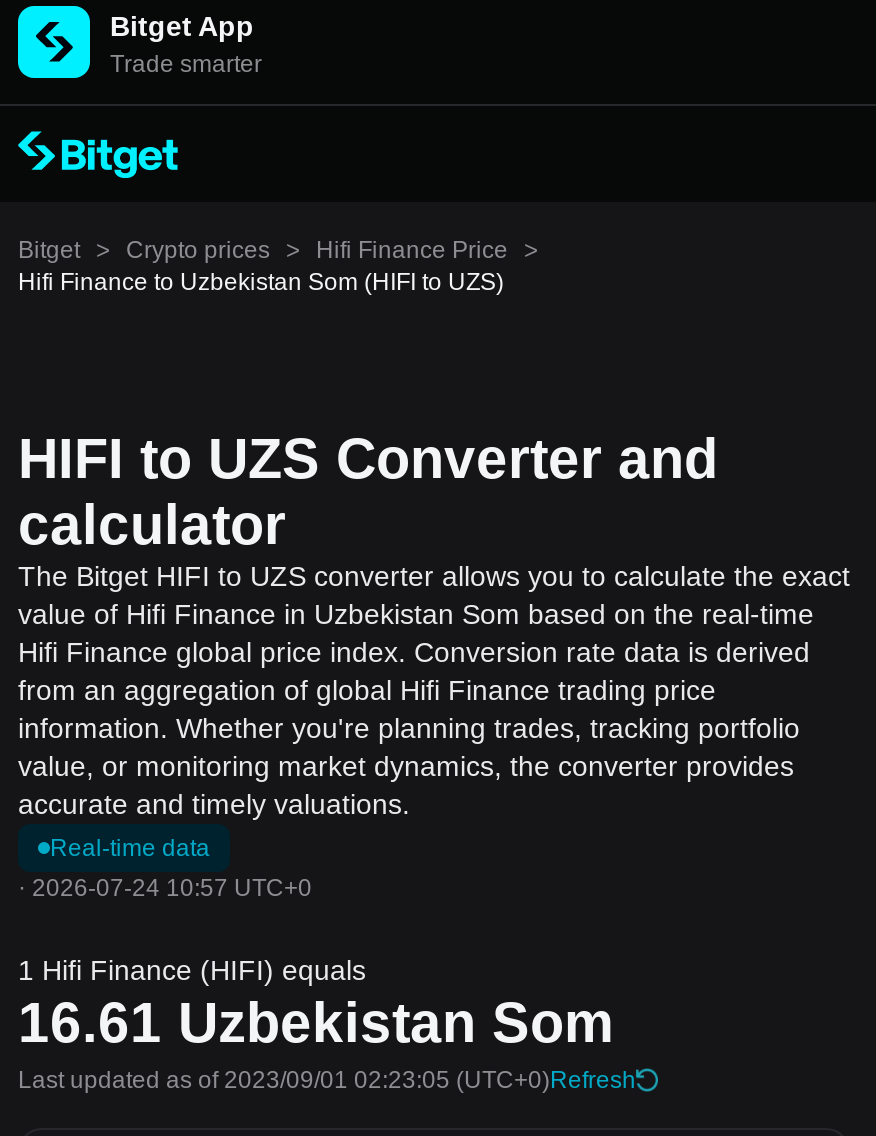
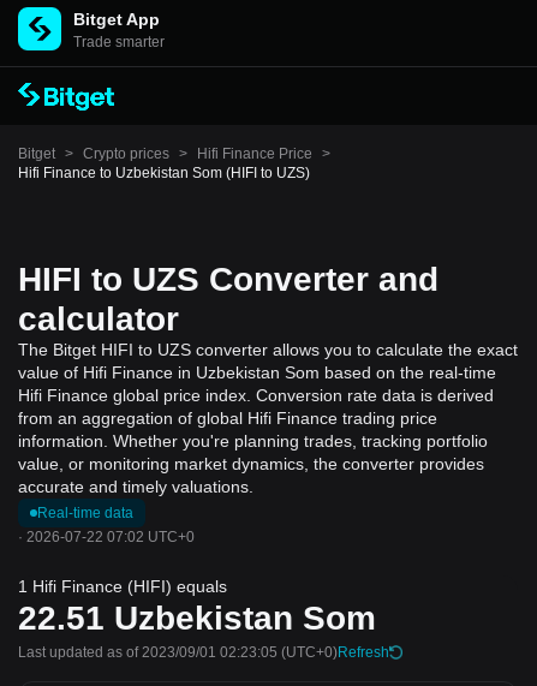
- · 2026-07-24 10:57 UTC+0
+ · 2026-07-22 07:02 UTC+0

- 16.61 Uzbekistan Som
+ 22.51 Uzbekistan Som
